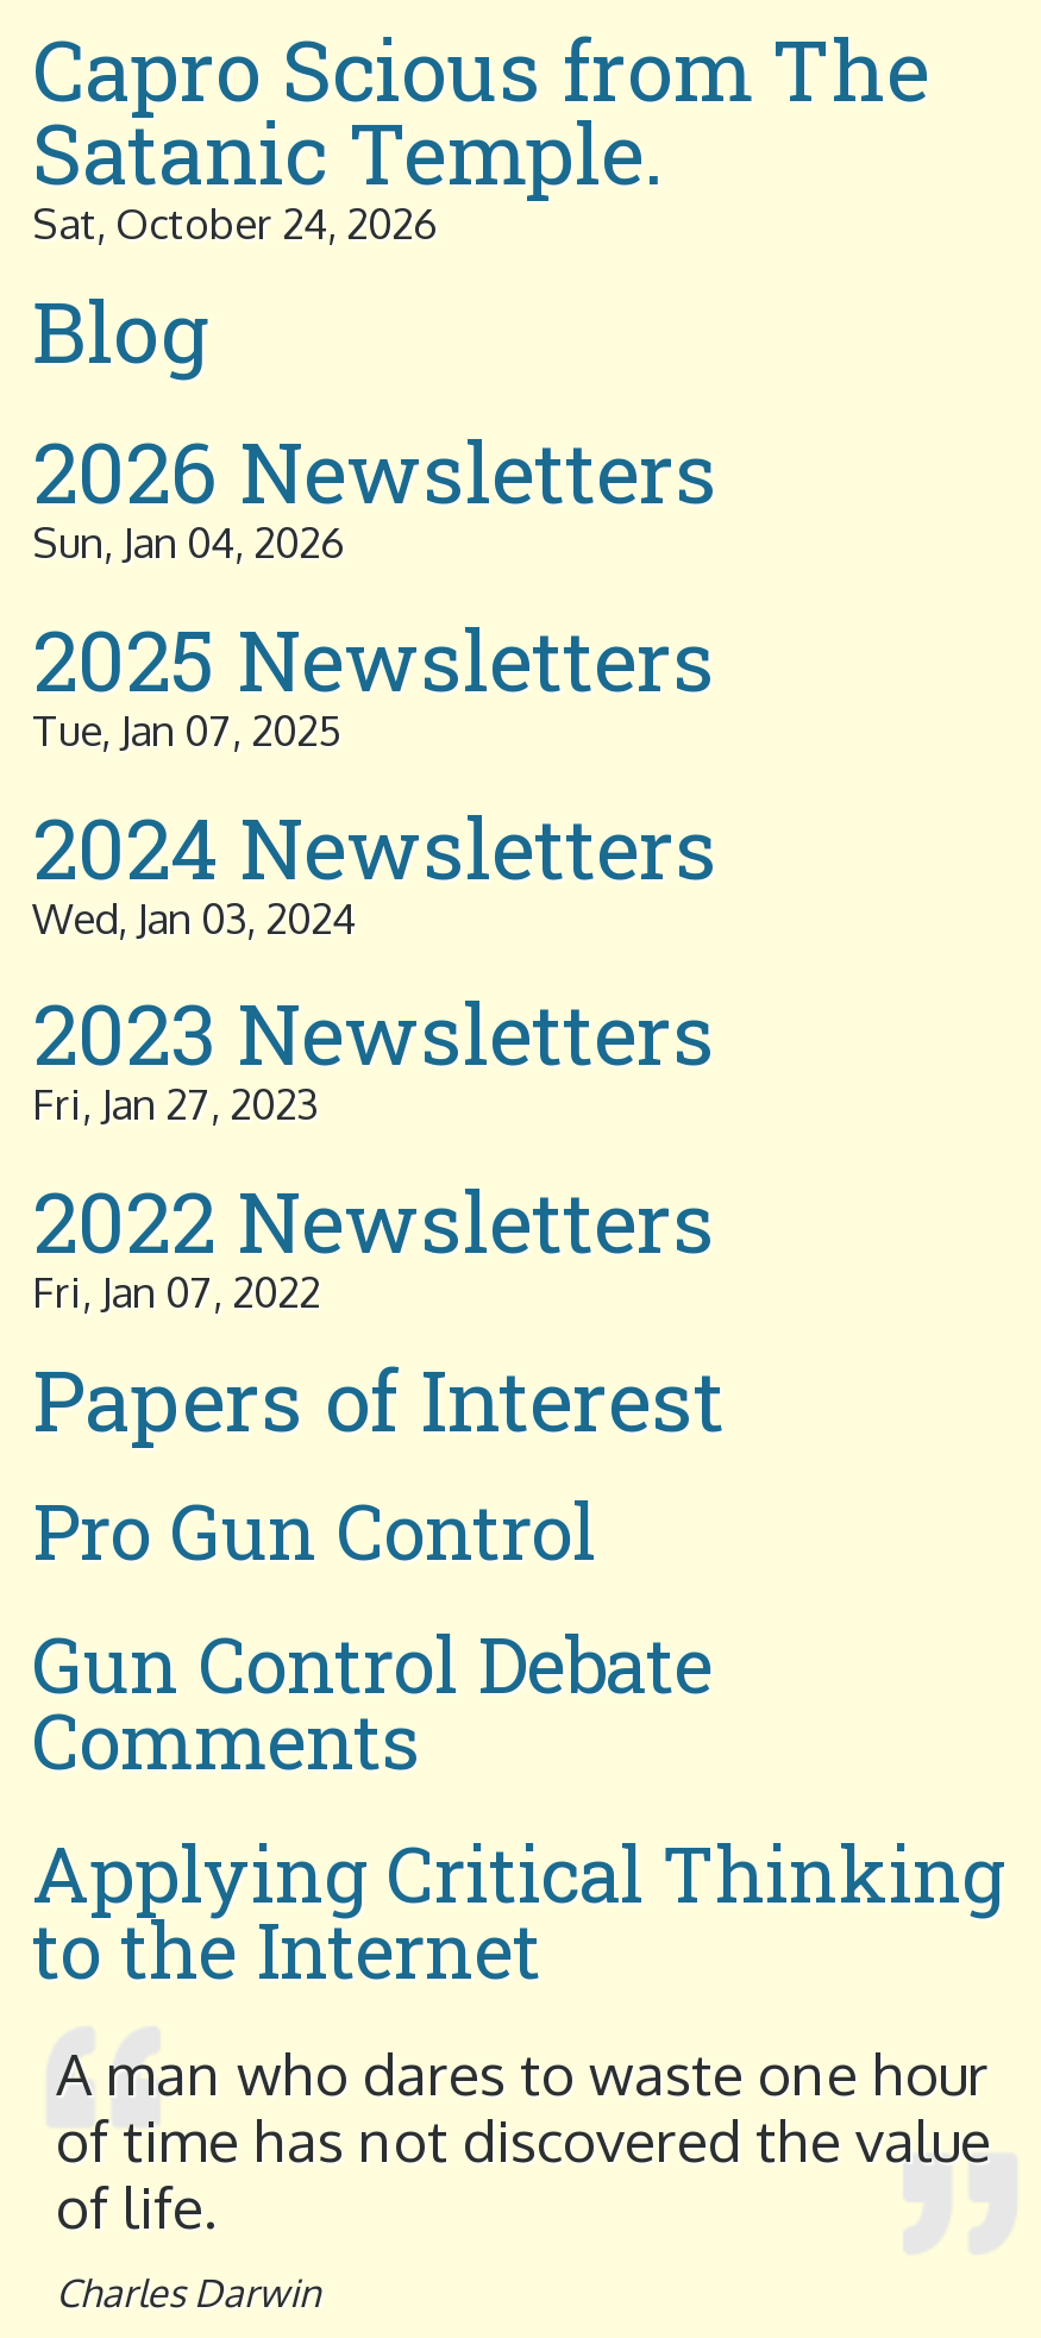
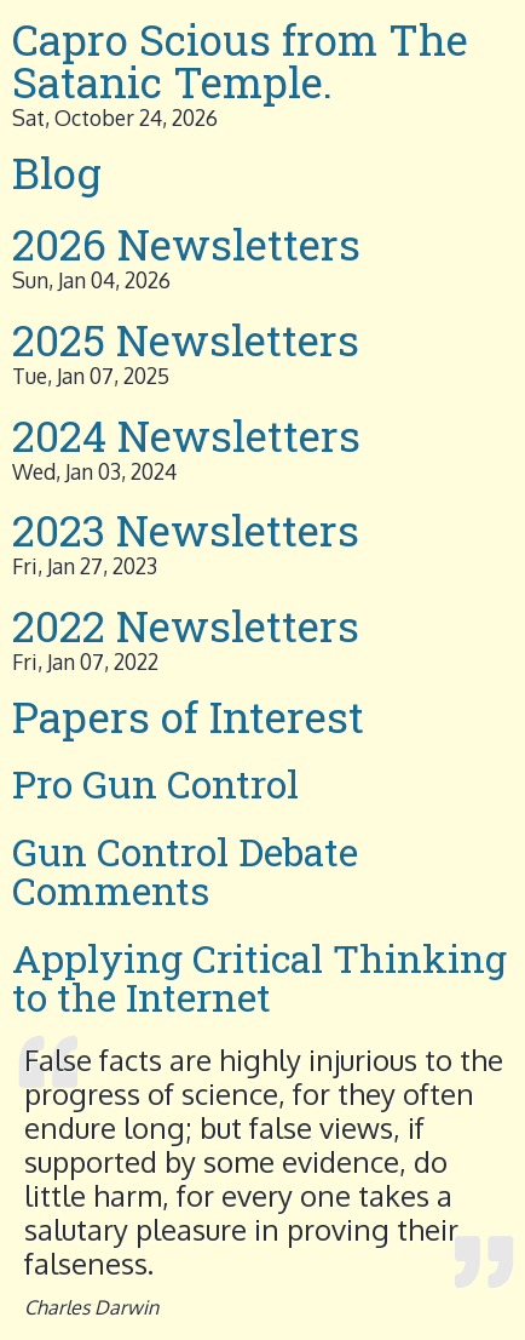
- A man who dares to waste one hour
- of time has not discovered the value
- of life.
+ False facts are highly injurious to the
+ progress of science, for they often
+ endure long; but false views, if
+ supported by some evidence, do
+ little harm, for every one takes a
+ salutary pleasure in proving their
+ falseness.
